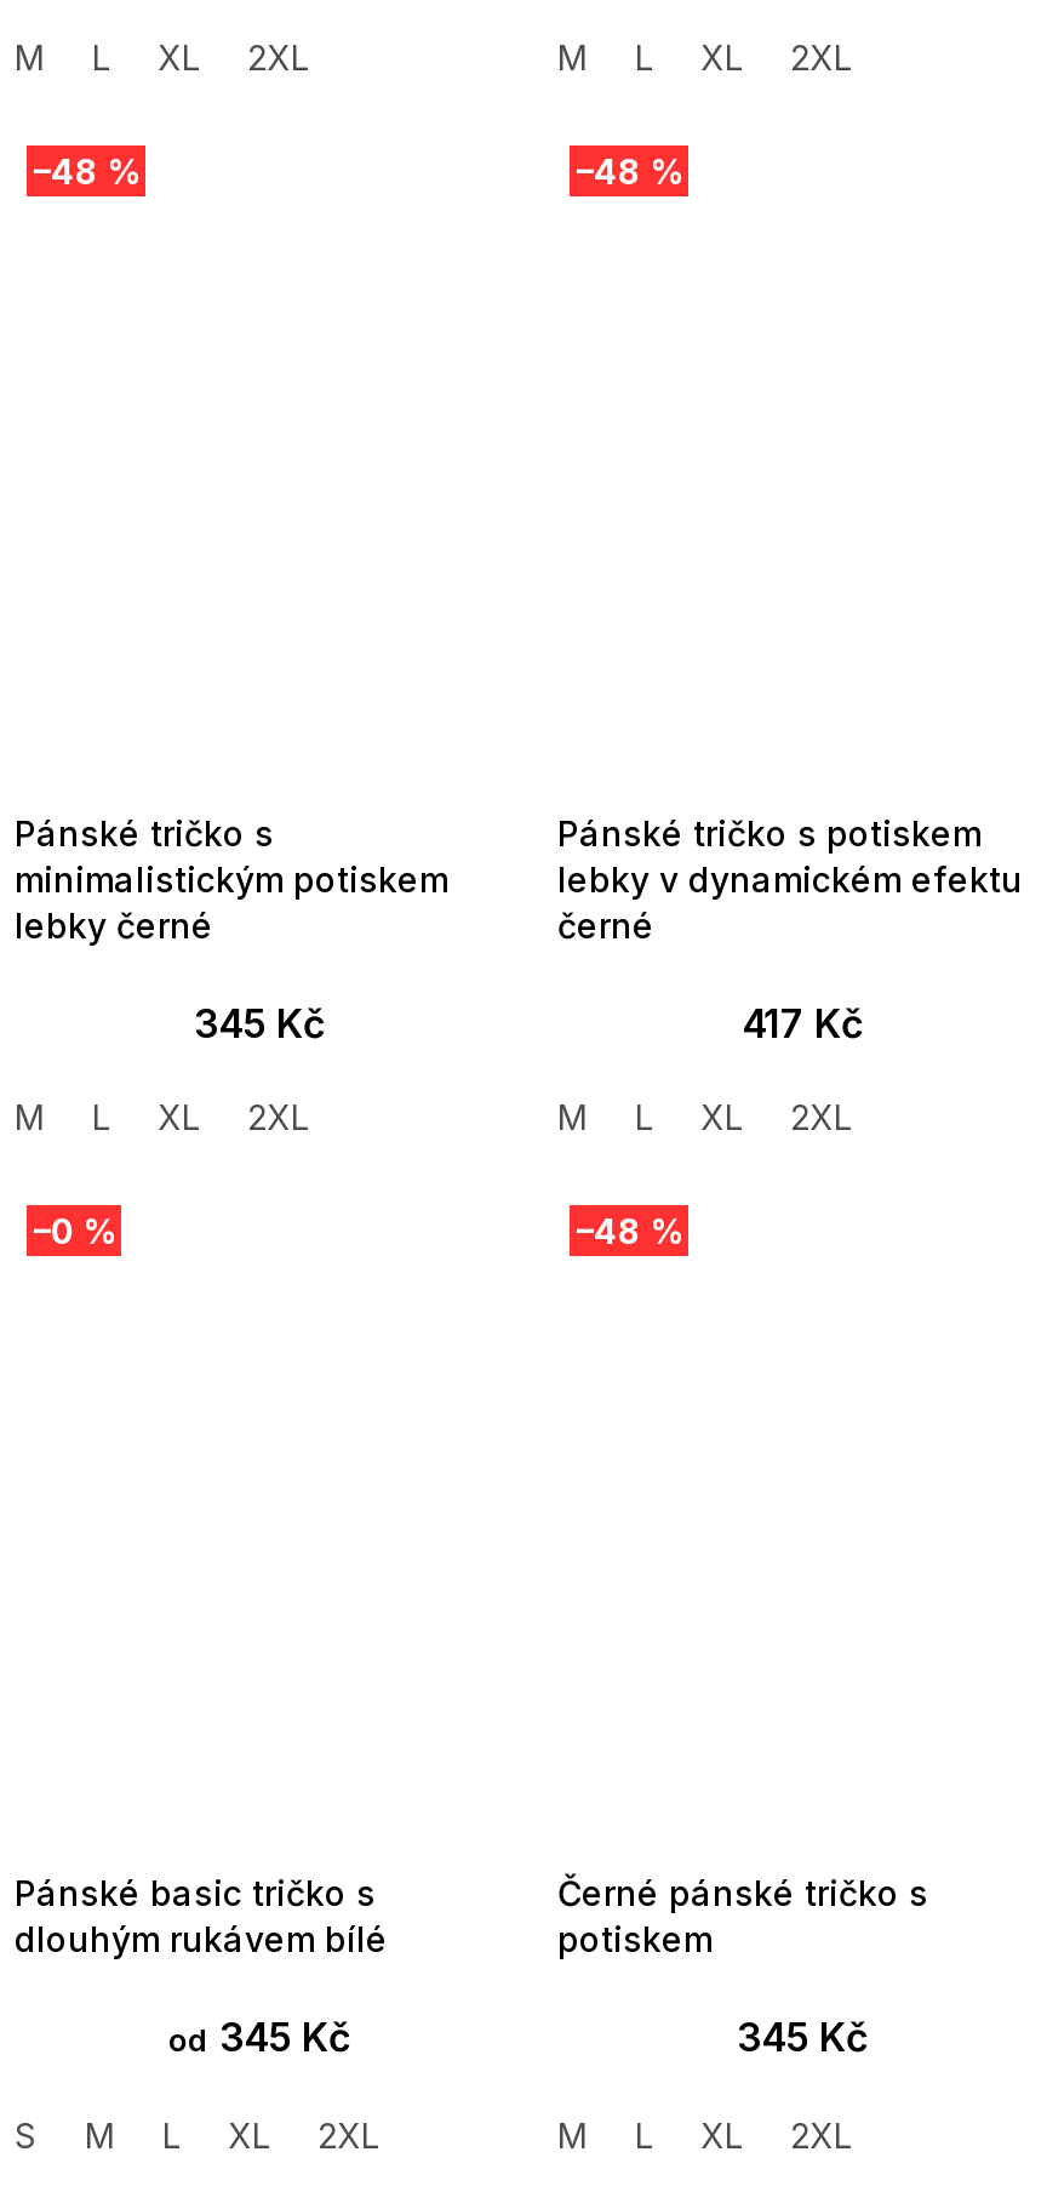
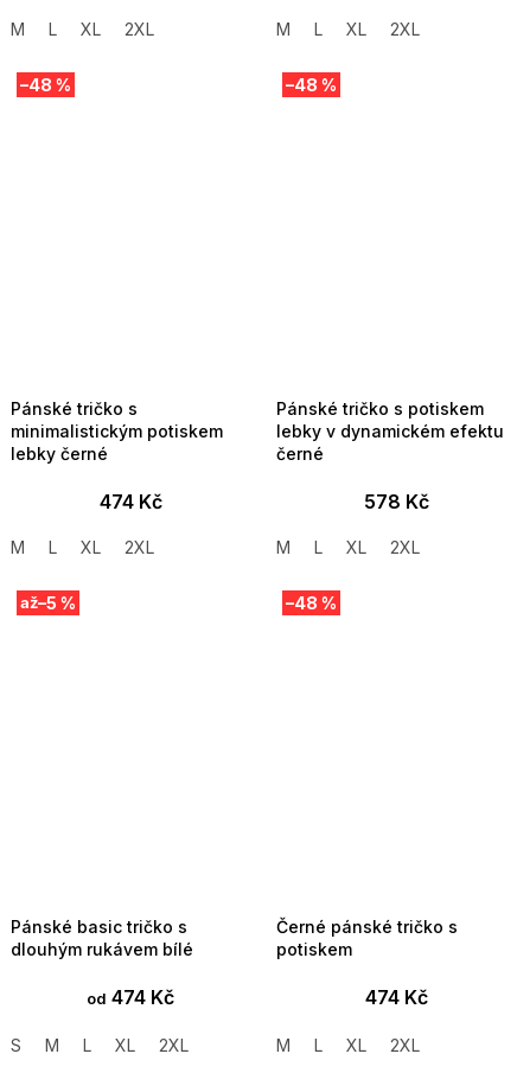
- 345 Kč
+ 474 Kč

- 417 Kč
+ 578 Kč

- –0 %
+ až–5 %

- od 345 Kč
+ od 474 Kč

- 345 Kč
+ 474 Kč
